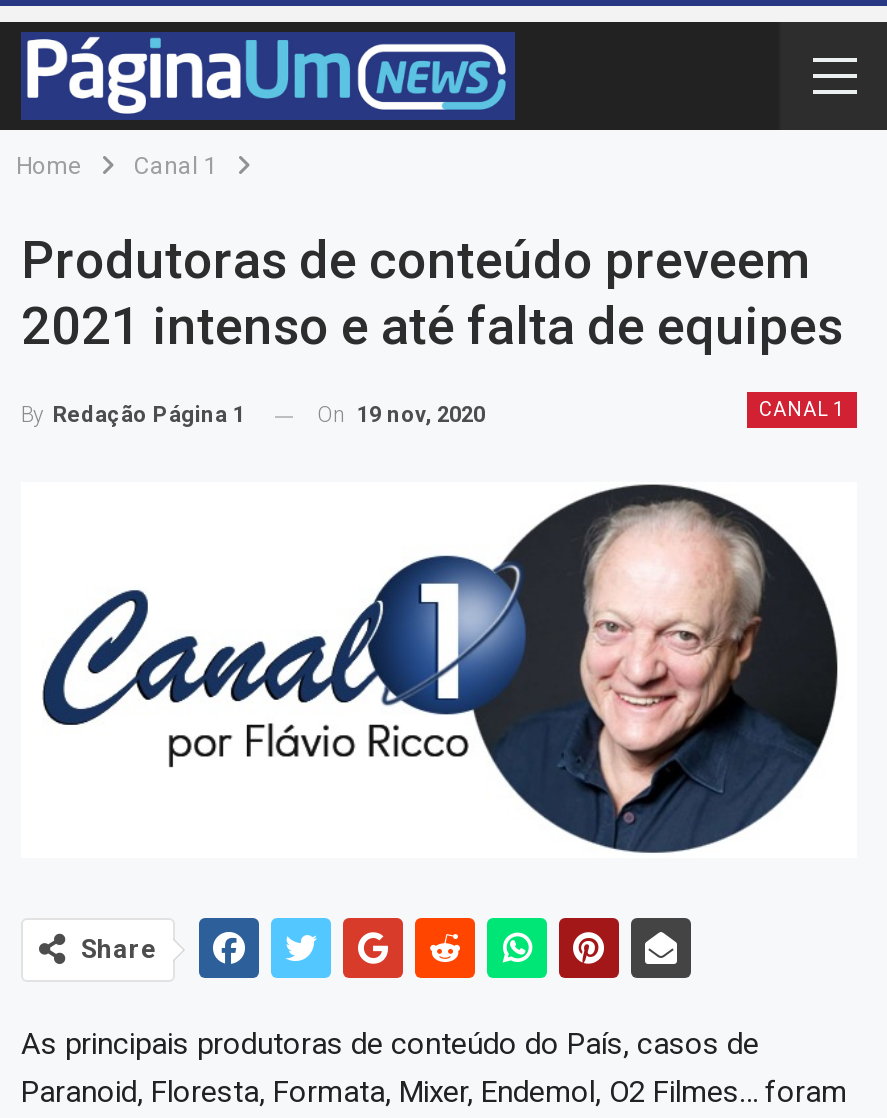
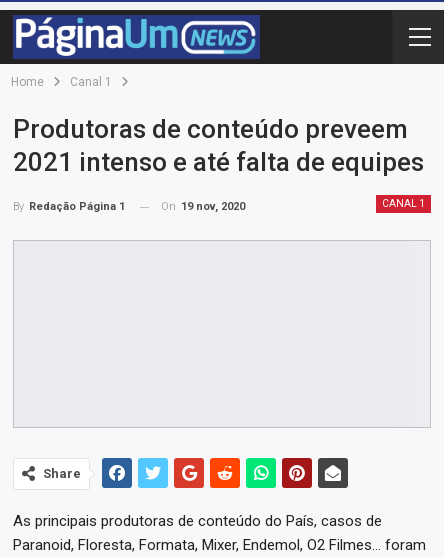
- [image]
